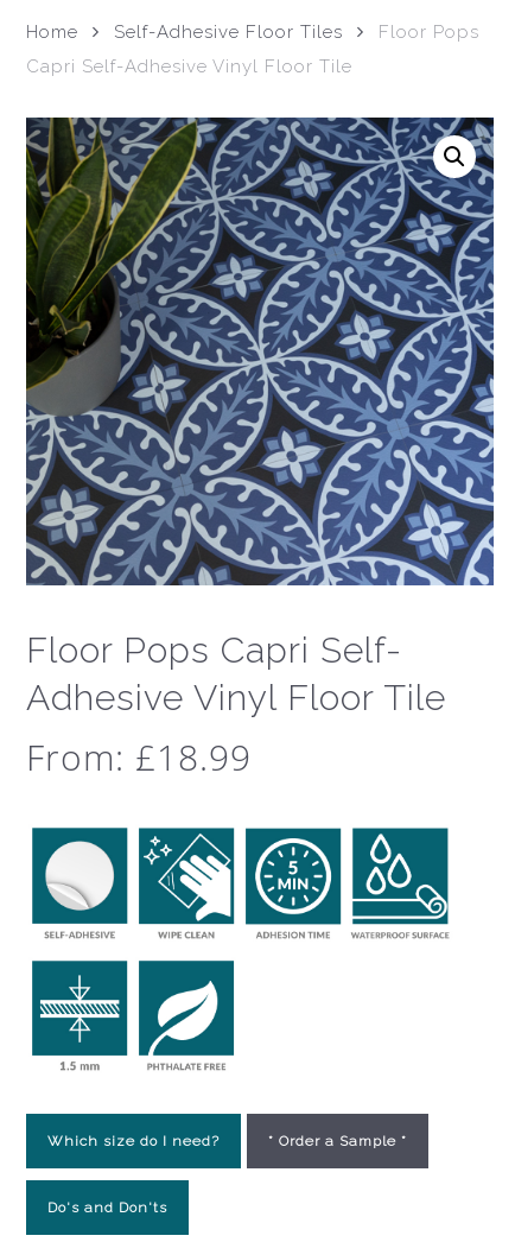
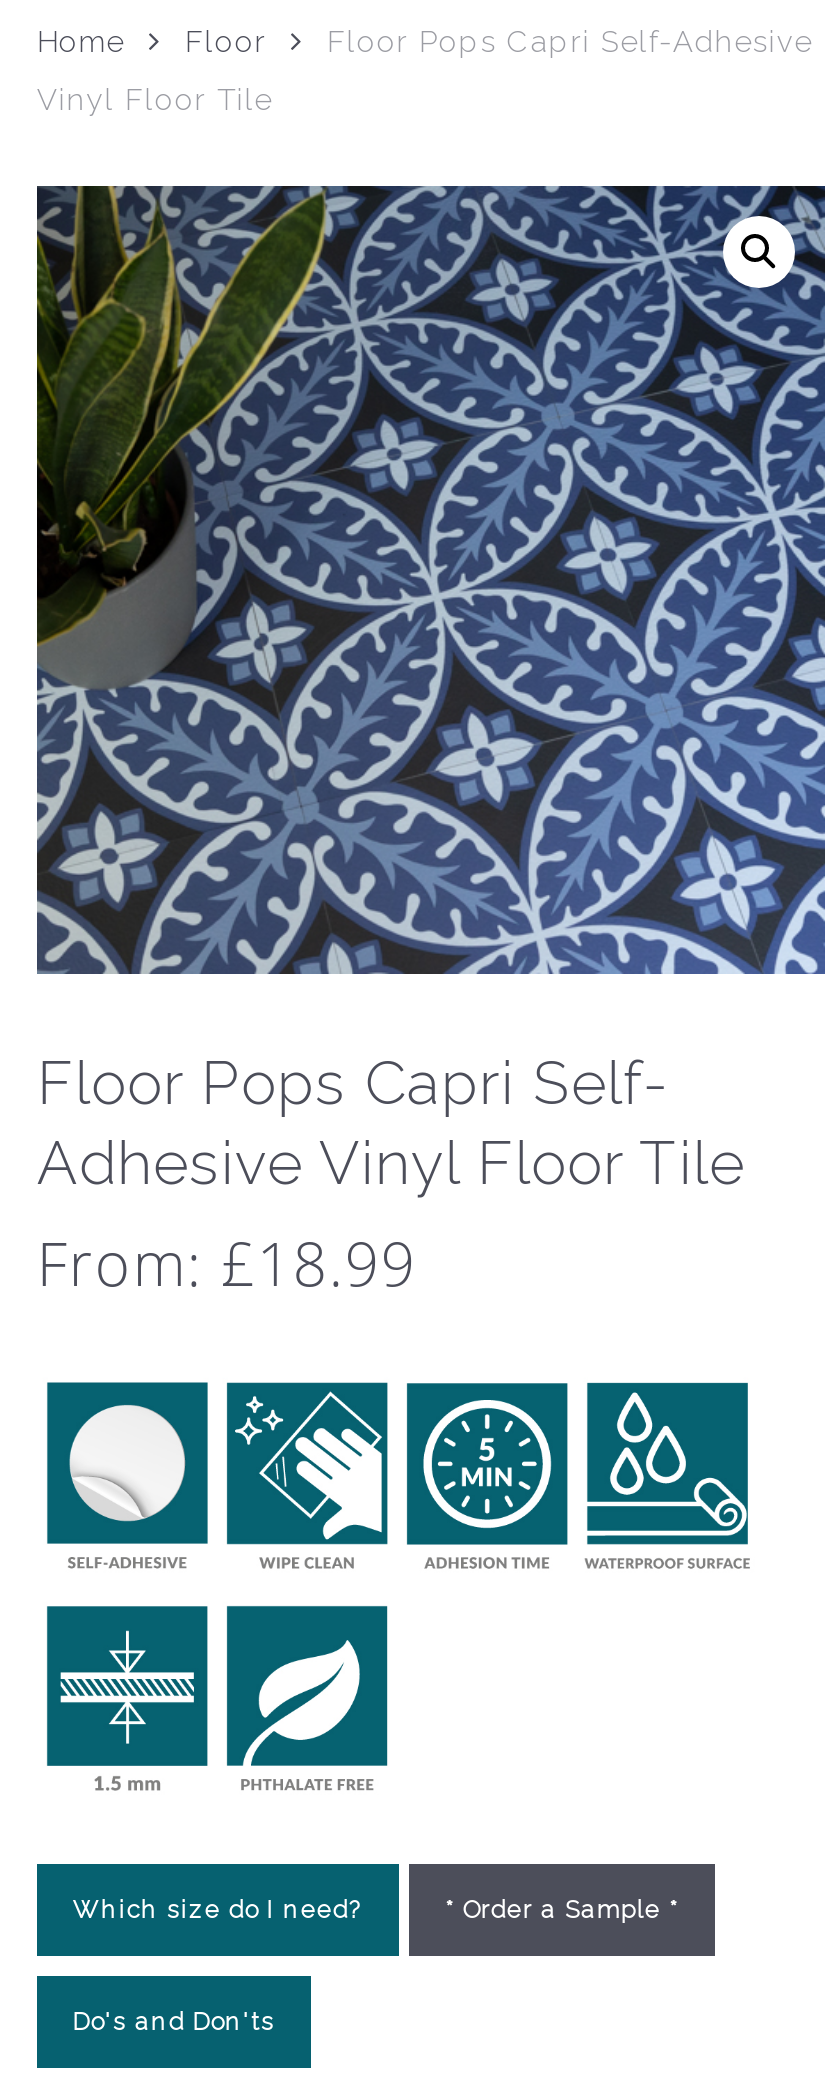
- Self-Adhesive Floor Tiles
- Floor Pops
+ Floor
+ Floor Pops Capri Self-Adhesive

- Capri Self-Adhesive Vinyl Floor Tile
+ Vinyl Floor Tile
